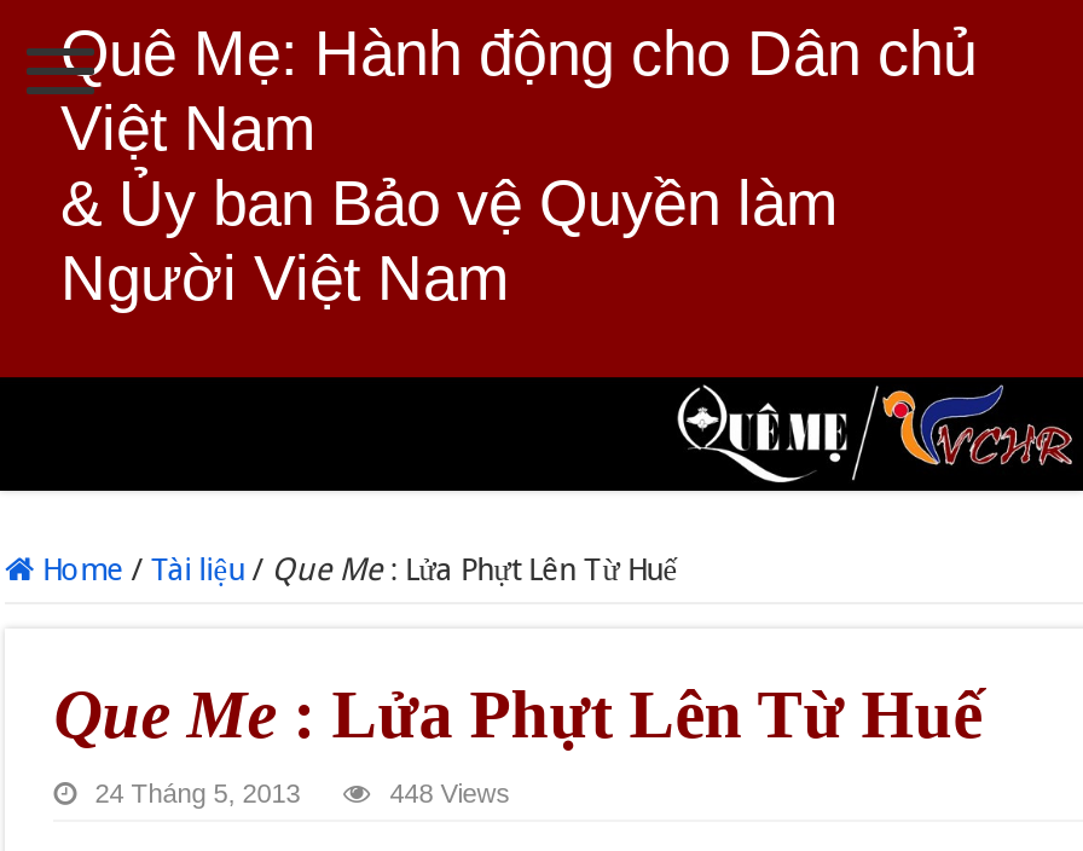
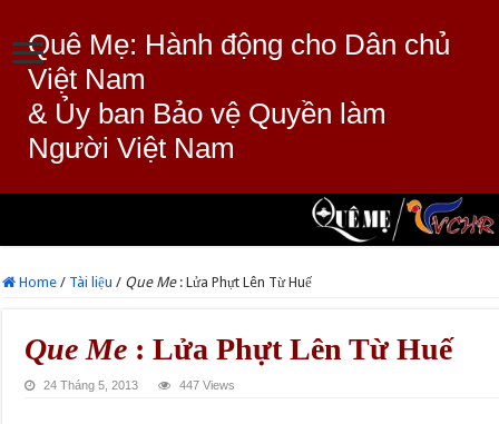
- 448 Views
+ 447 Views
